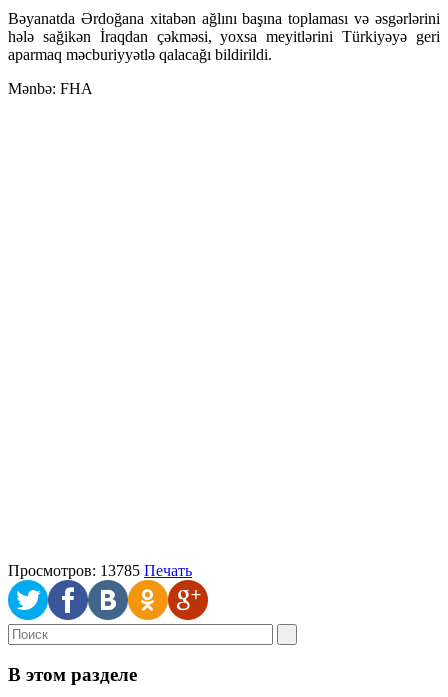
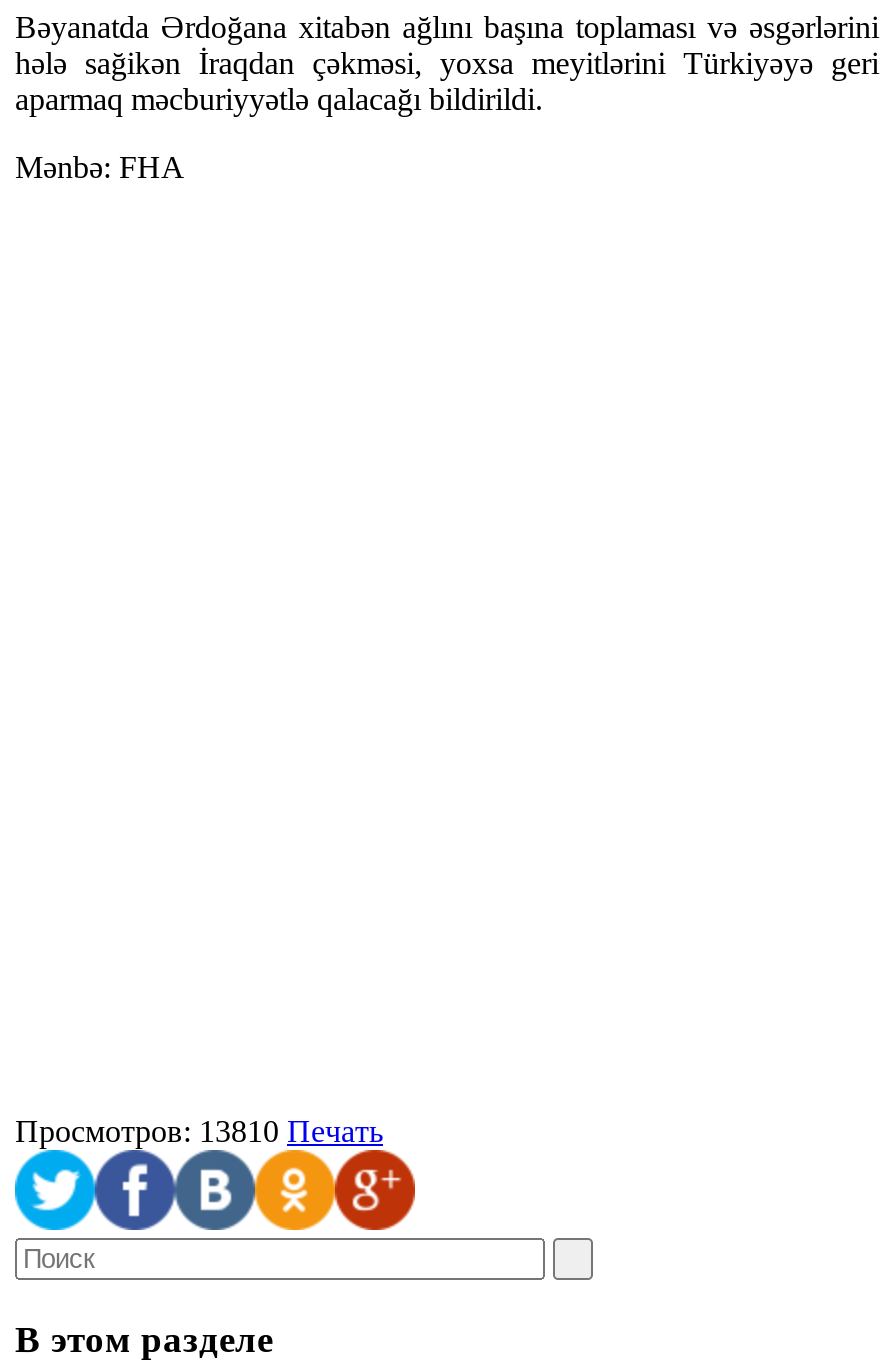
- Просмотров: 13785 Печать
+ Просмотров: 13810 Печать
